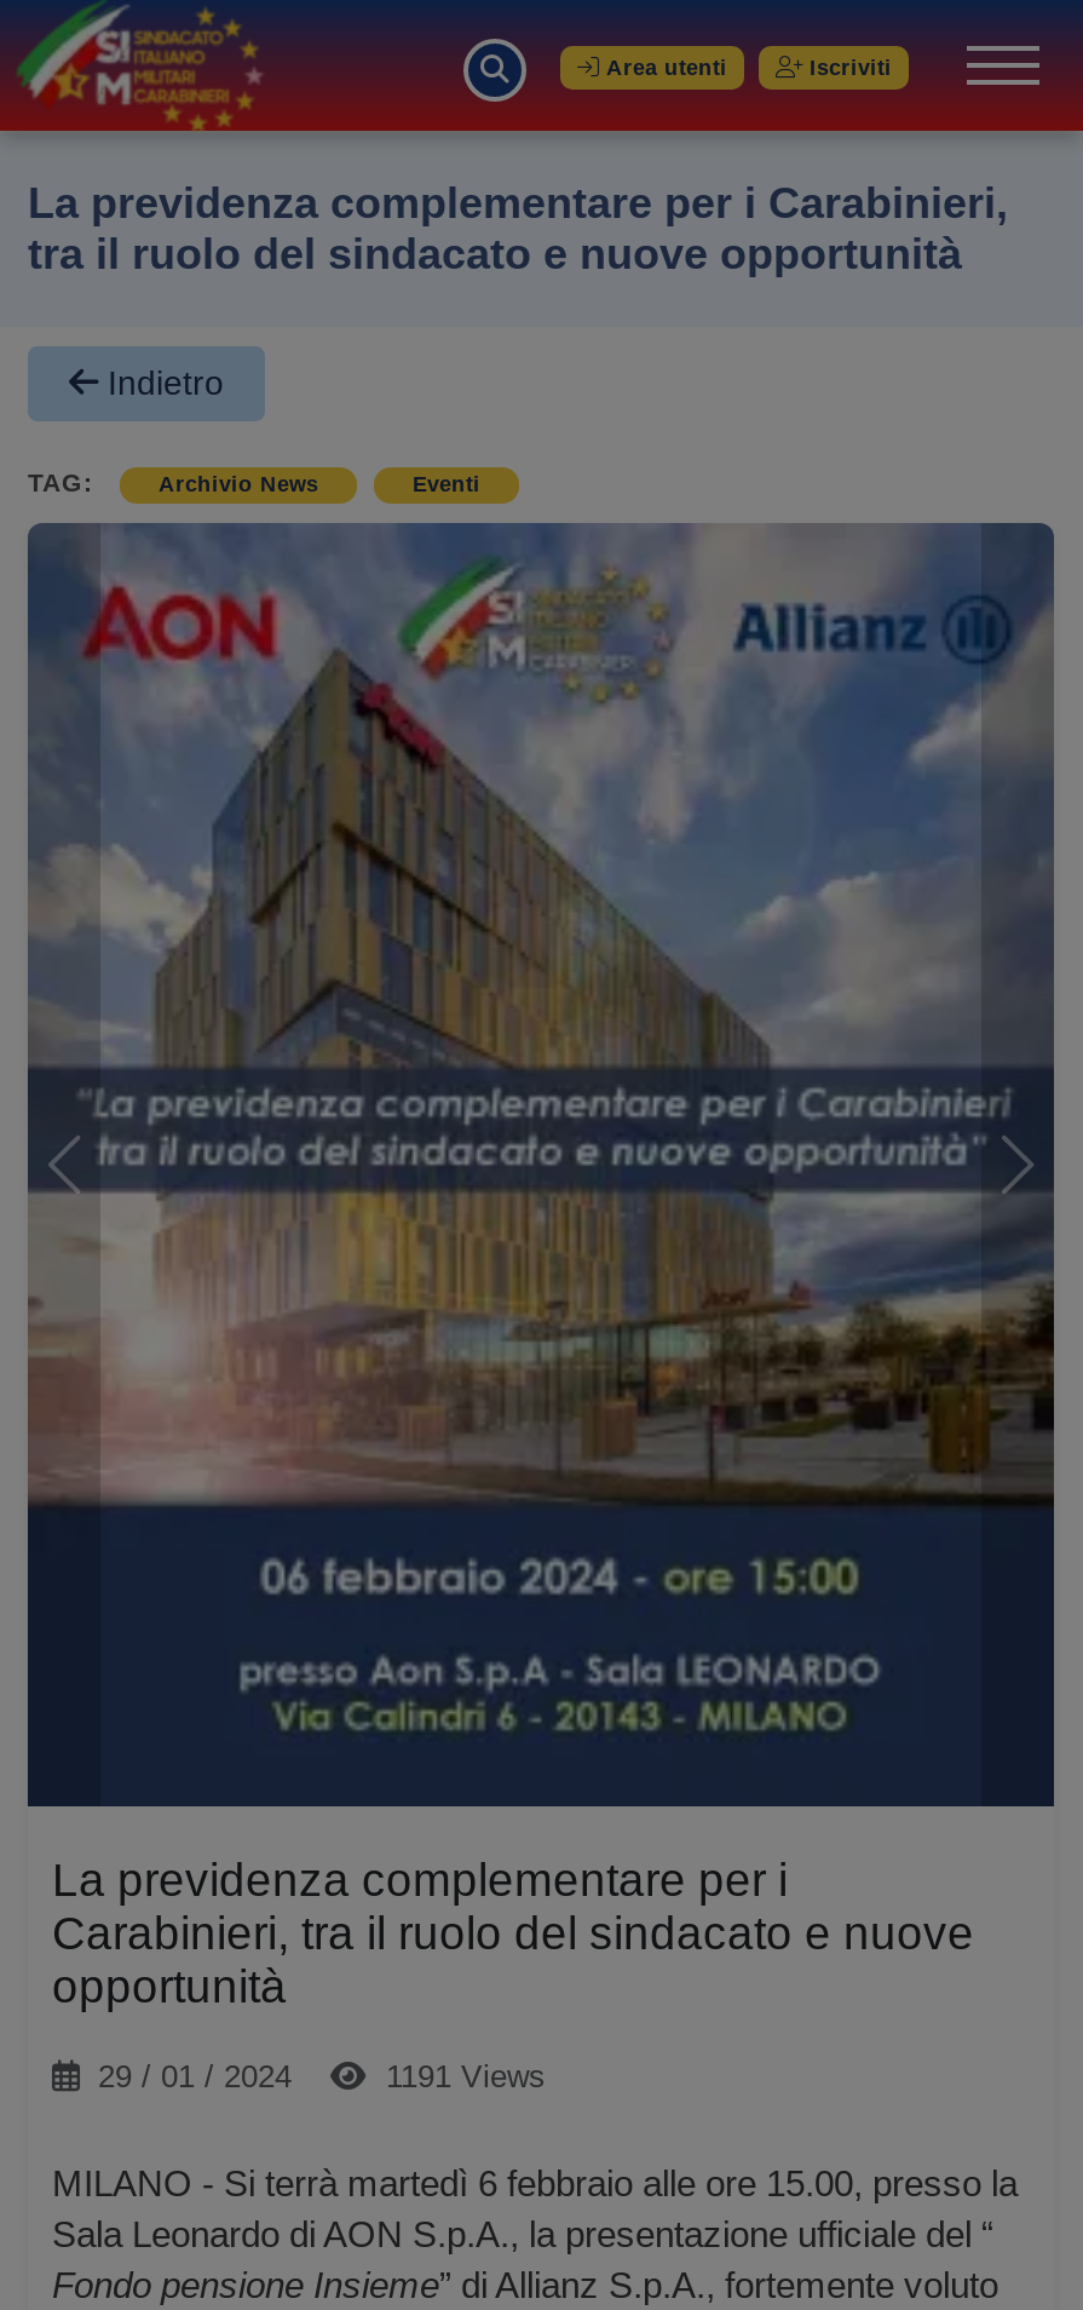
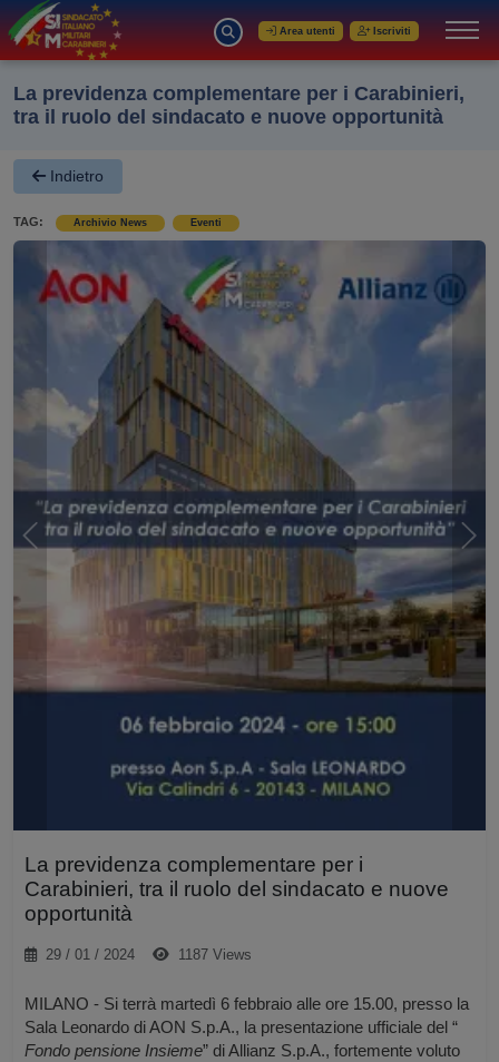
- 1191 Views
+ 1187 Views
